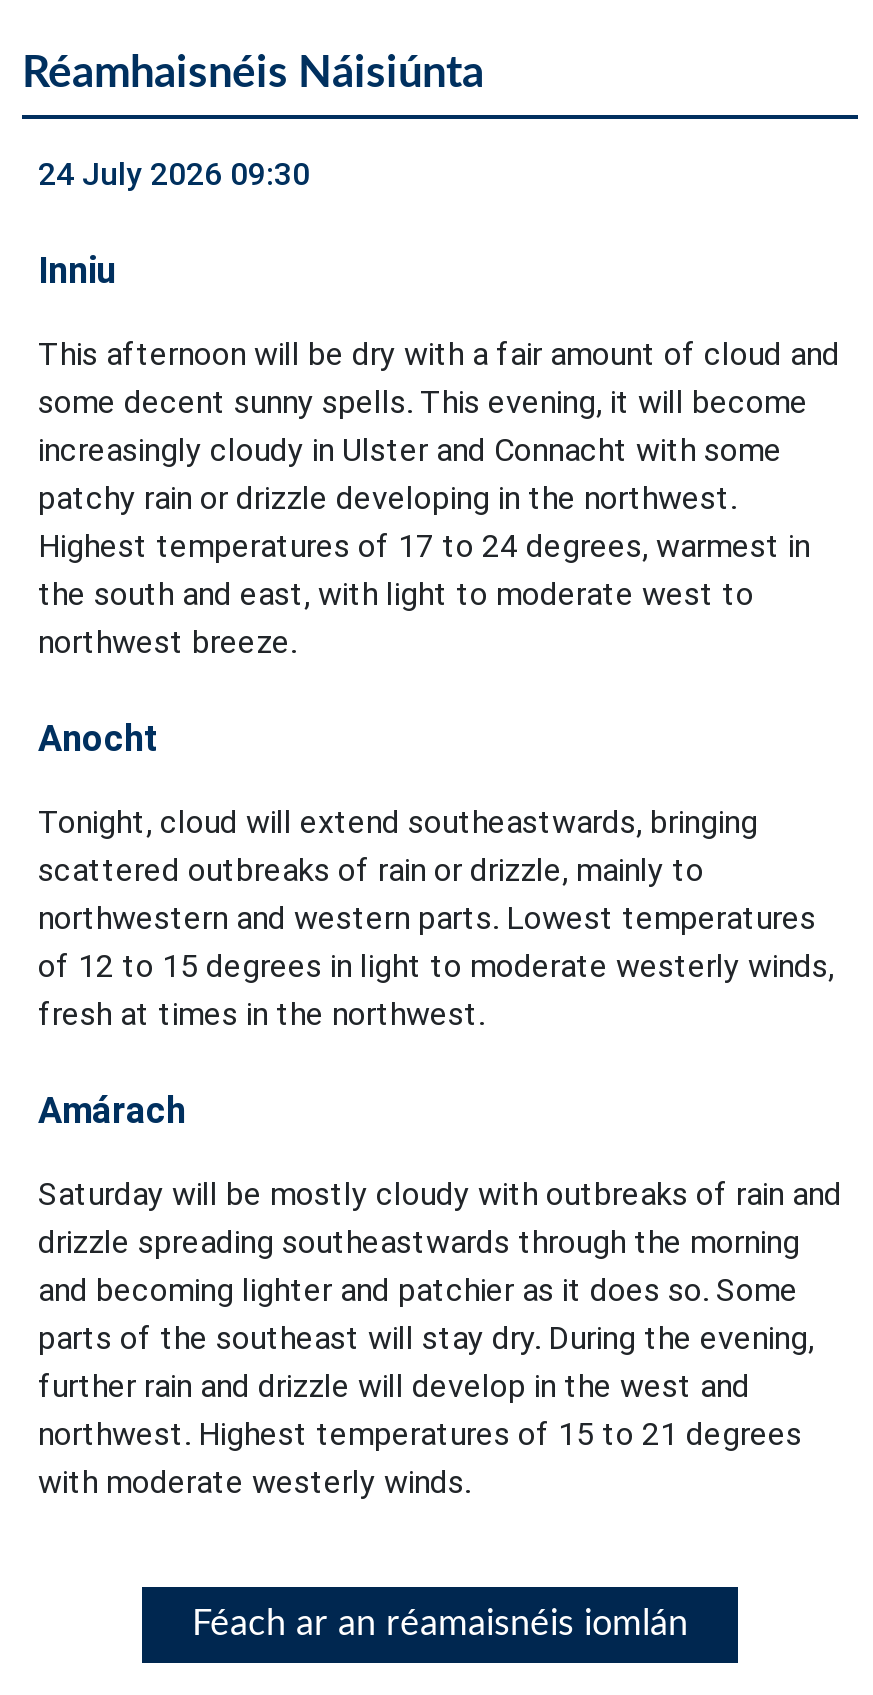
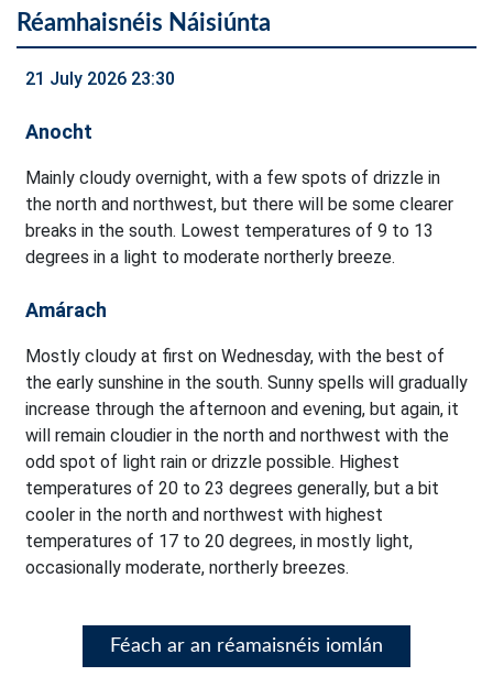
- 24 July 2026 09:30
- Inniu
- This afternoon will be dry with a fair amount of cloud and
- some decent sunny spells. This evening, it will become
- increasingly cloudy in Ulster and Connacht with some
- patchy rain or drizzle developing in the northwest.
- Highest temperatures of 17 to 24 degrees, warmest in
- the south and east, with light to moderate west to
- northwest breeze.
+ 21 July 2026 23:30

moved up: Anocht

- Tonight, cloud will extend southeastwards, bringing
- scattered outbreaks of rain or drizzle, mainly to
- northwestern and western parts. Lowest temperatures
- of 12 to 15 degrees in light to moderate westerly winds,
- fresh at times in the northwest.
+ Mainly cloudy overnight, with a few spots of drizzle in
+ the north and northwest, but there will be some clearer
+ breaks in the south. Lowest temperatures of 9 to 13
+ degrees in a light to moderate northerly breeze.

moved up: Amárach

- Saturday will be mostly cloudy with outbreaks of rain and
- drizzle spreading southeastwards through the morning
- and becoming lighter and patchier as it does so. Some
- parts of the southeast will stay dry. During the evening,
- further rain and drizzle will develop in the west and
- northwest. Highest temperatures of 15 to 21 degrees
- with moderate westerly winds.
+ Mostly cloudy at first on Wednesday, with the best of
+ the early sunshine in the south. Sunny spells will gradually
+ increase through the afternoon and evening, but again, it
+ will remain cloudier in the north and northwest with the
+ odd spot of light rain or drizzle possible. Highest
+ temperatures of 20 to 23 degrees generally, but a bit
+ cooler in the north and northwest with highest
+ temperatures of 17 to 20 degrees, in mostly light,
+ occasionally moderate, northerly breezes.
